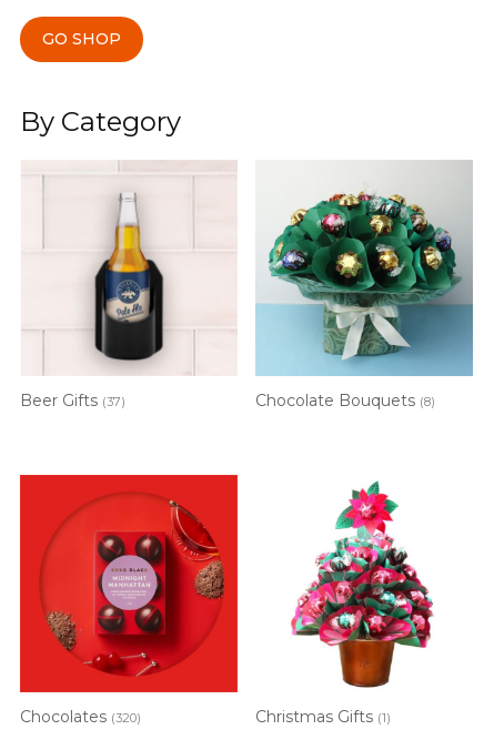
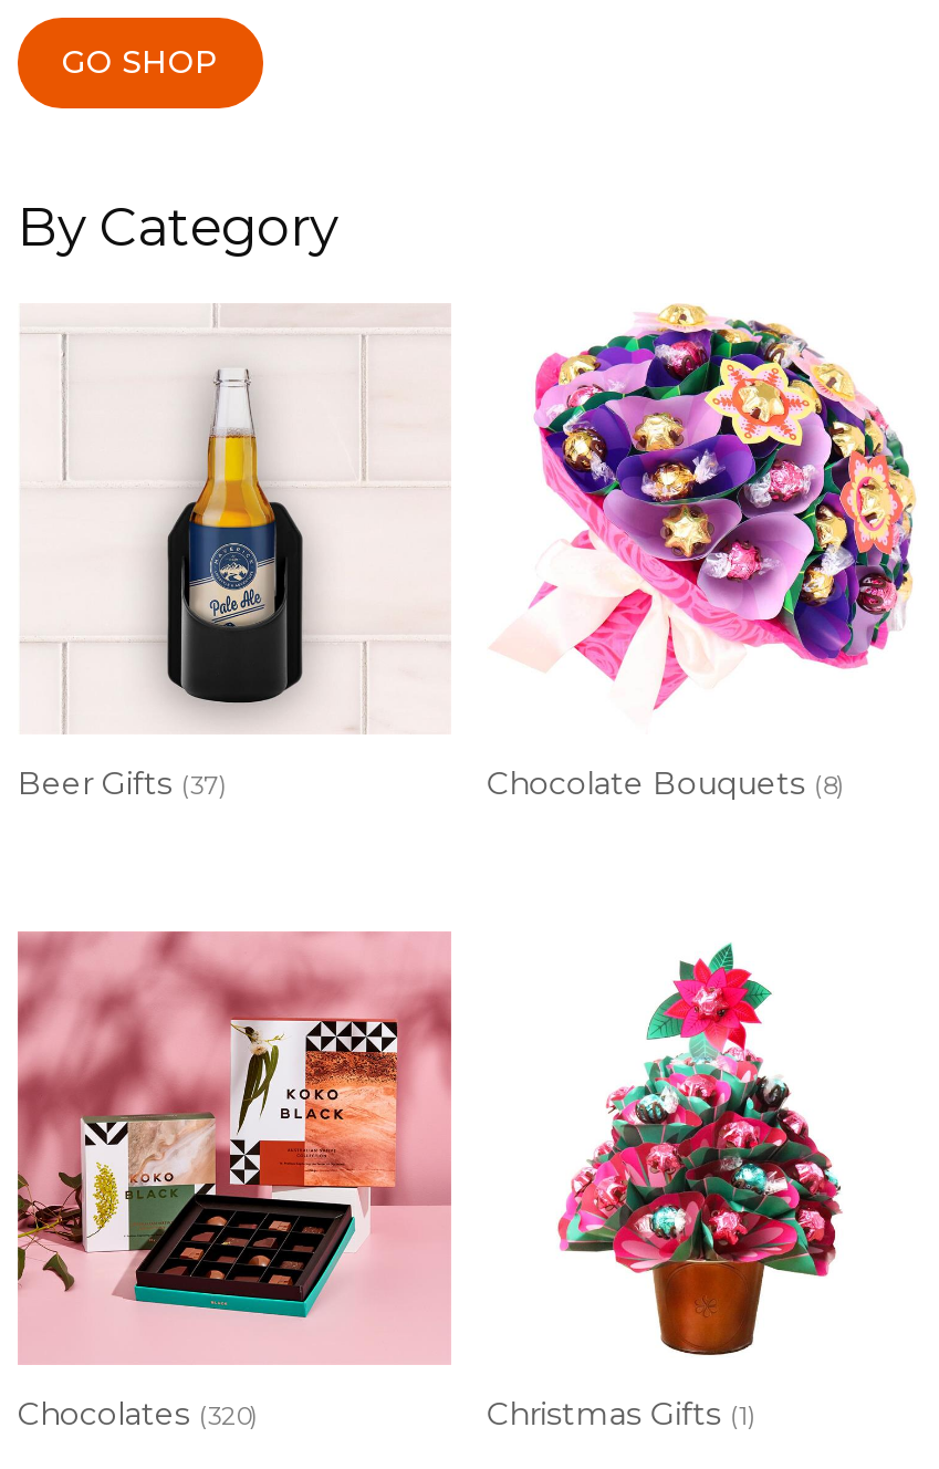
- [image]
+ [image]

- [image]
+ [image]
